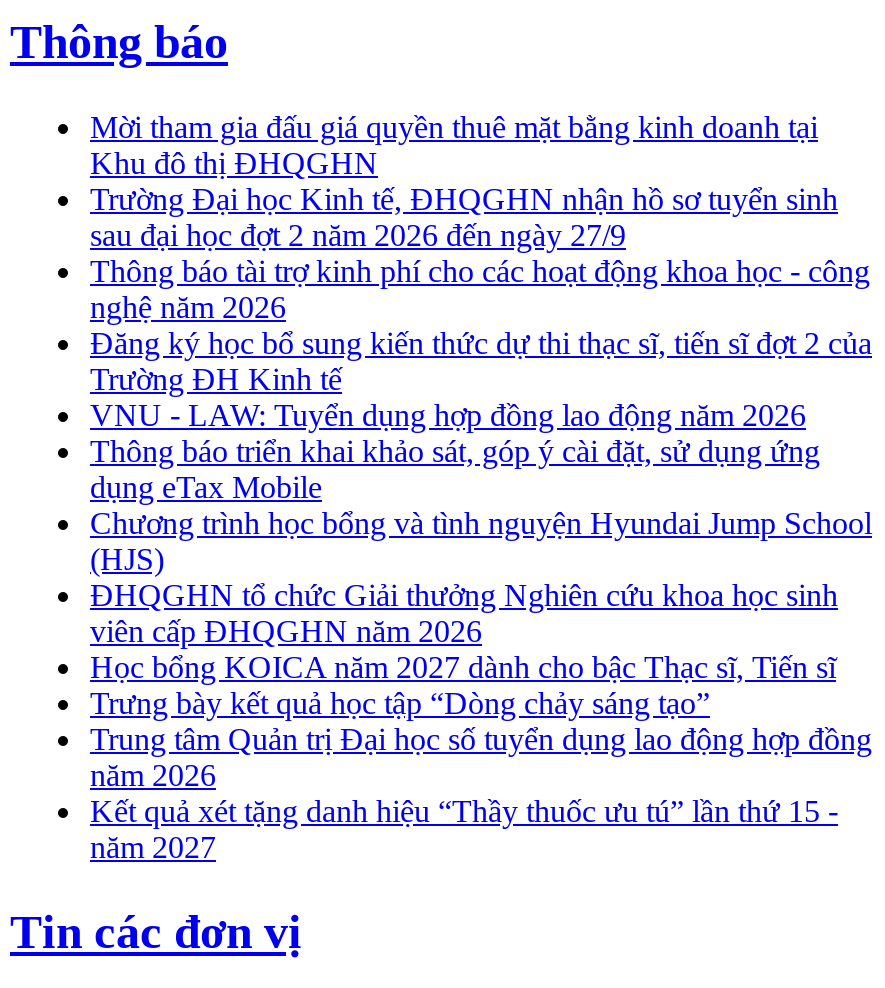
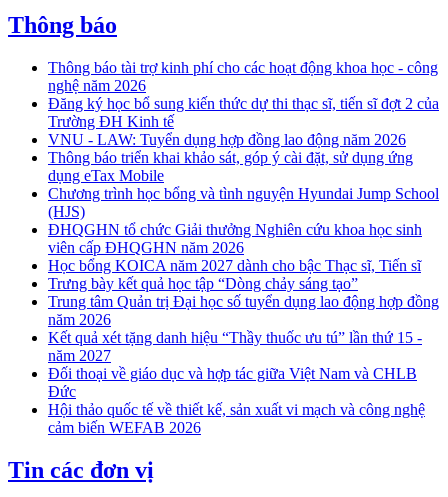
- Mời tham gia đấu giá quyền thuê mặt bằng kinh doanh tại
- Khu đô thị ĐHQGHN
- Trường Đại học Kinh tế, ĐHQGHN nhận hồ sơ tuyển sinh
- sau đại học đợt 2 năm 2026 đến ngày 27/9

moved up: Thông báo tài trợ kinh phí cho các hoạt động khoa học - công | nghệ năm 2026 | Đăng ký học bổ sung kiến thức dự thi thạc sĩ, tiến sĩ đợt 2 của | ... | Kết quả xét tặng danh hiệu “Thầy thuốc ưu tú” lần thứ 15 - | năm 2027

+ Đối thoại về giáo dục và hợp tác giữa Việt Nam và CHLB
+ Đức
+ Hội thảo quốc tế về thiết kế, sản xuất vi mạch và công nghệ
+ cảm biến WEFAB 2026
